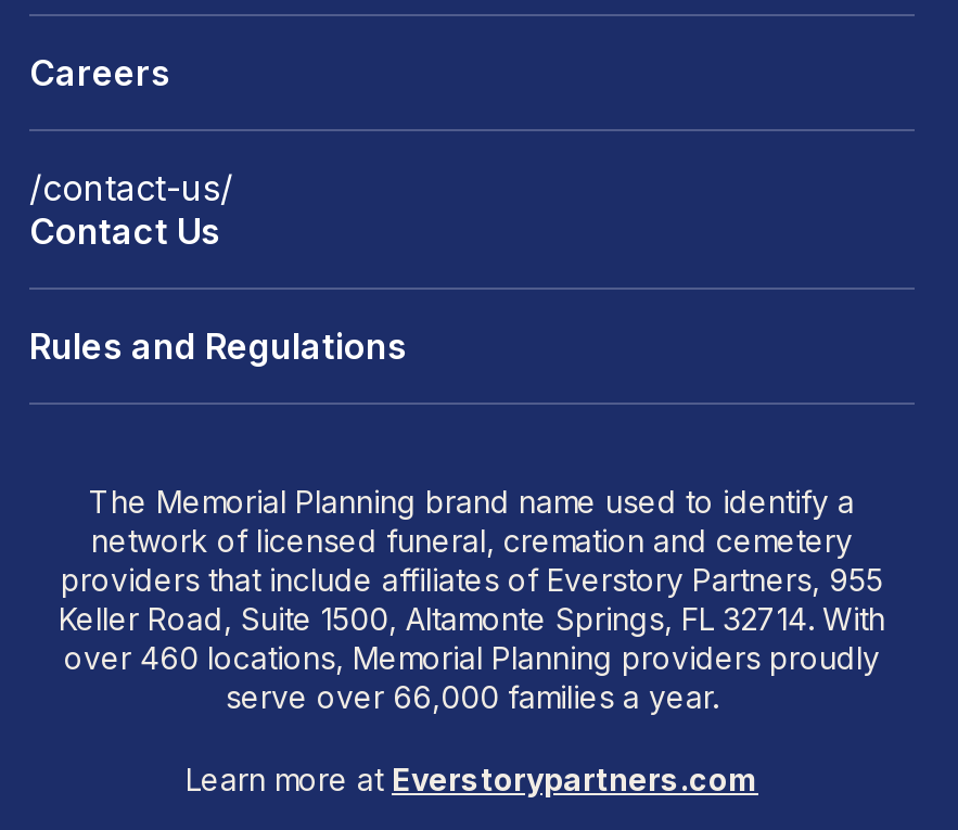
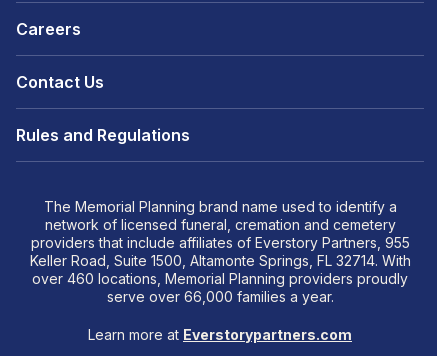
- /contact-us/
